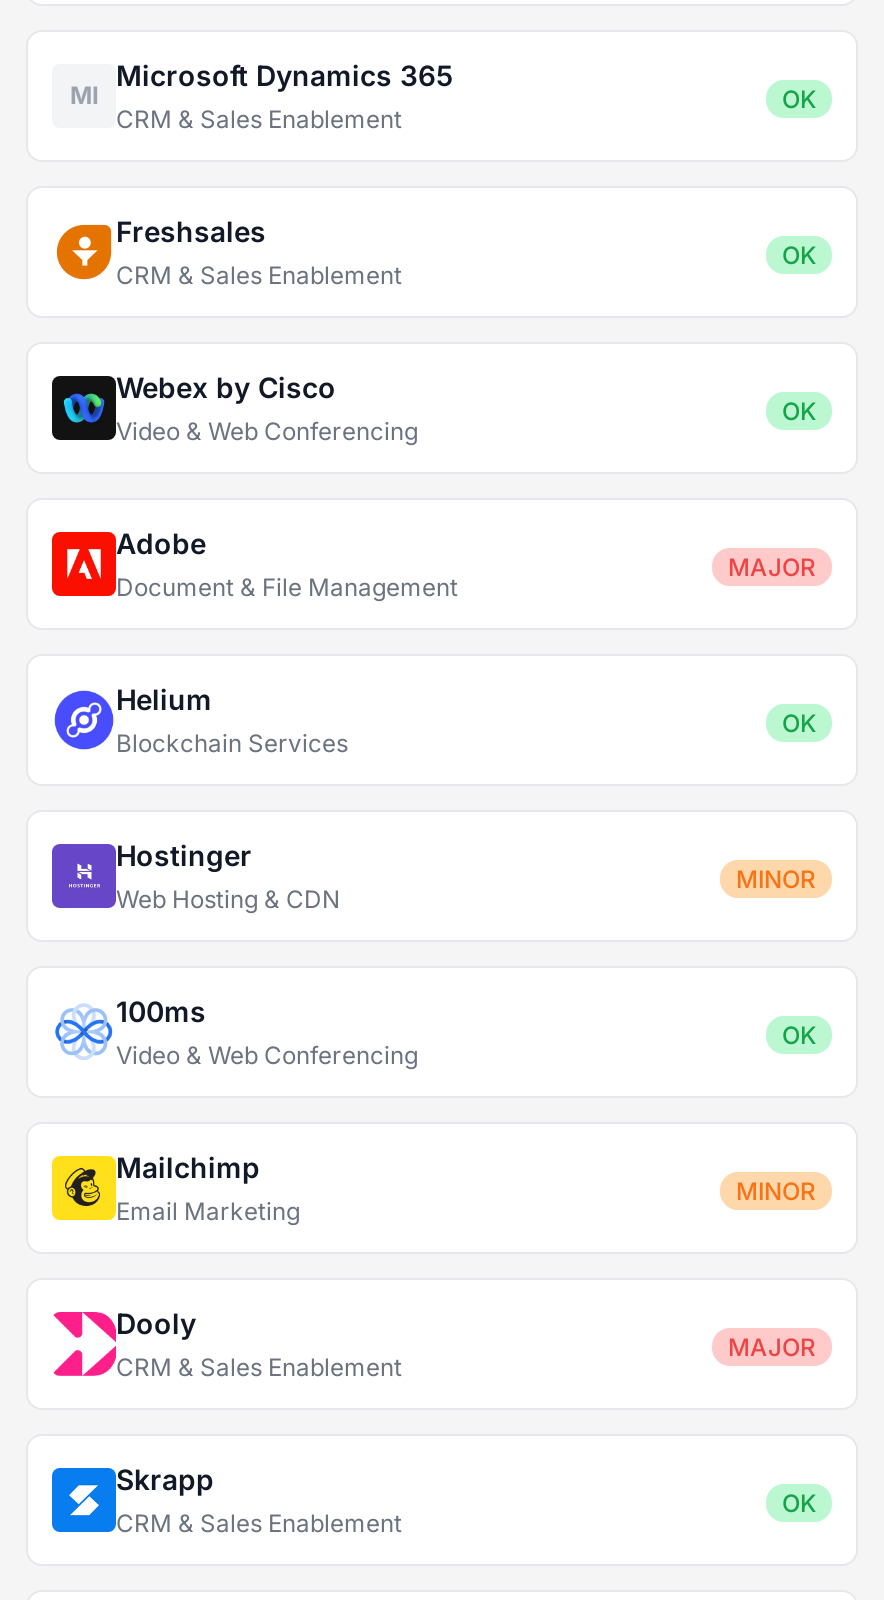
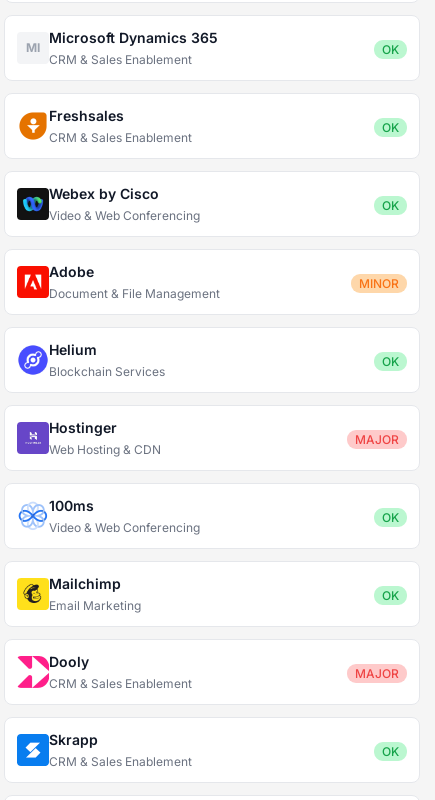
- MAJOR
+ MINOR

- MINOR
+ MAJOR

- MINOR
+ OK
